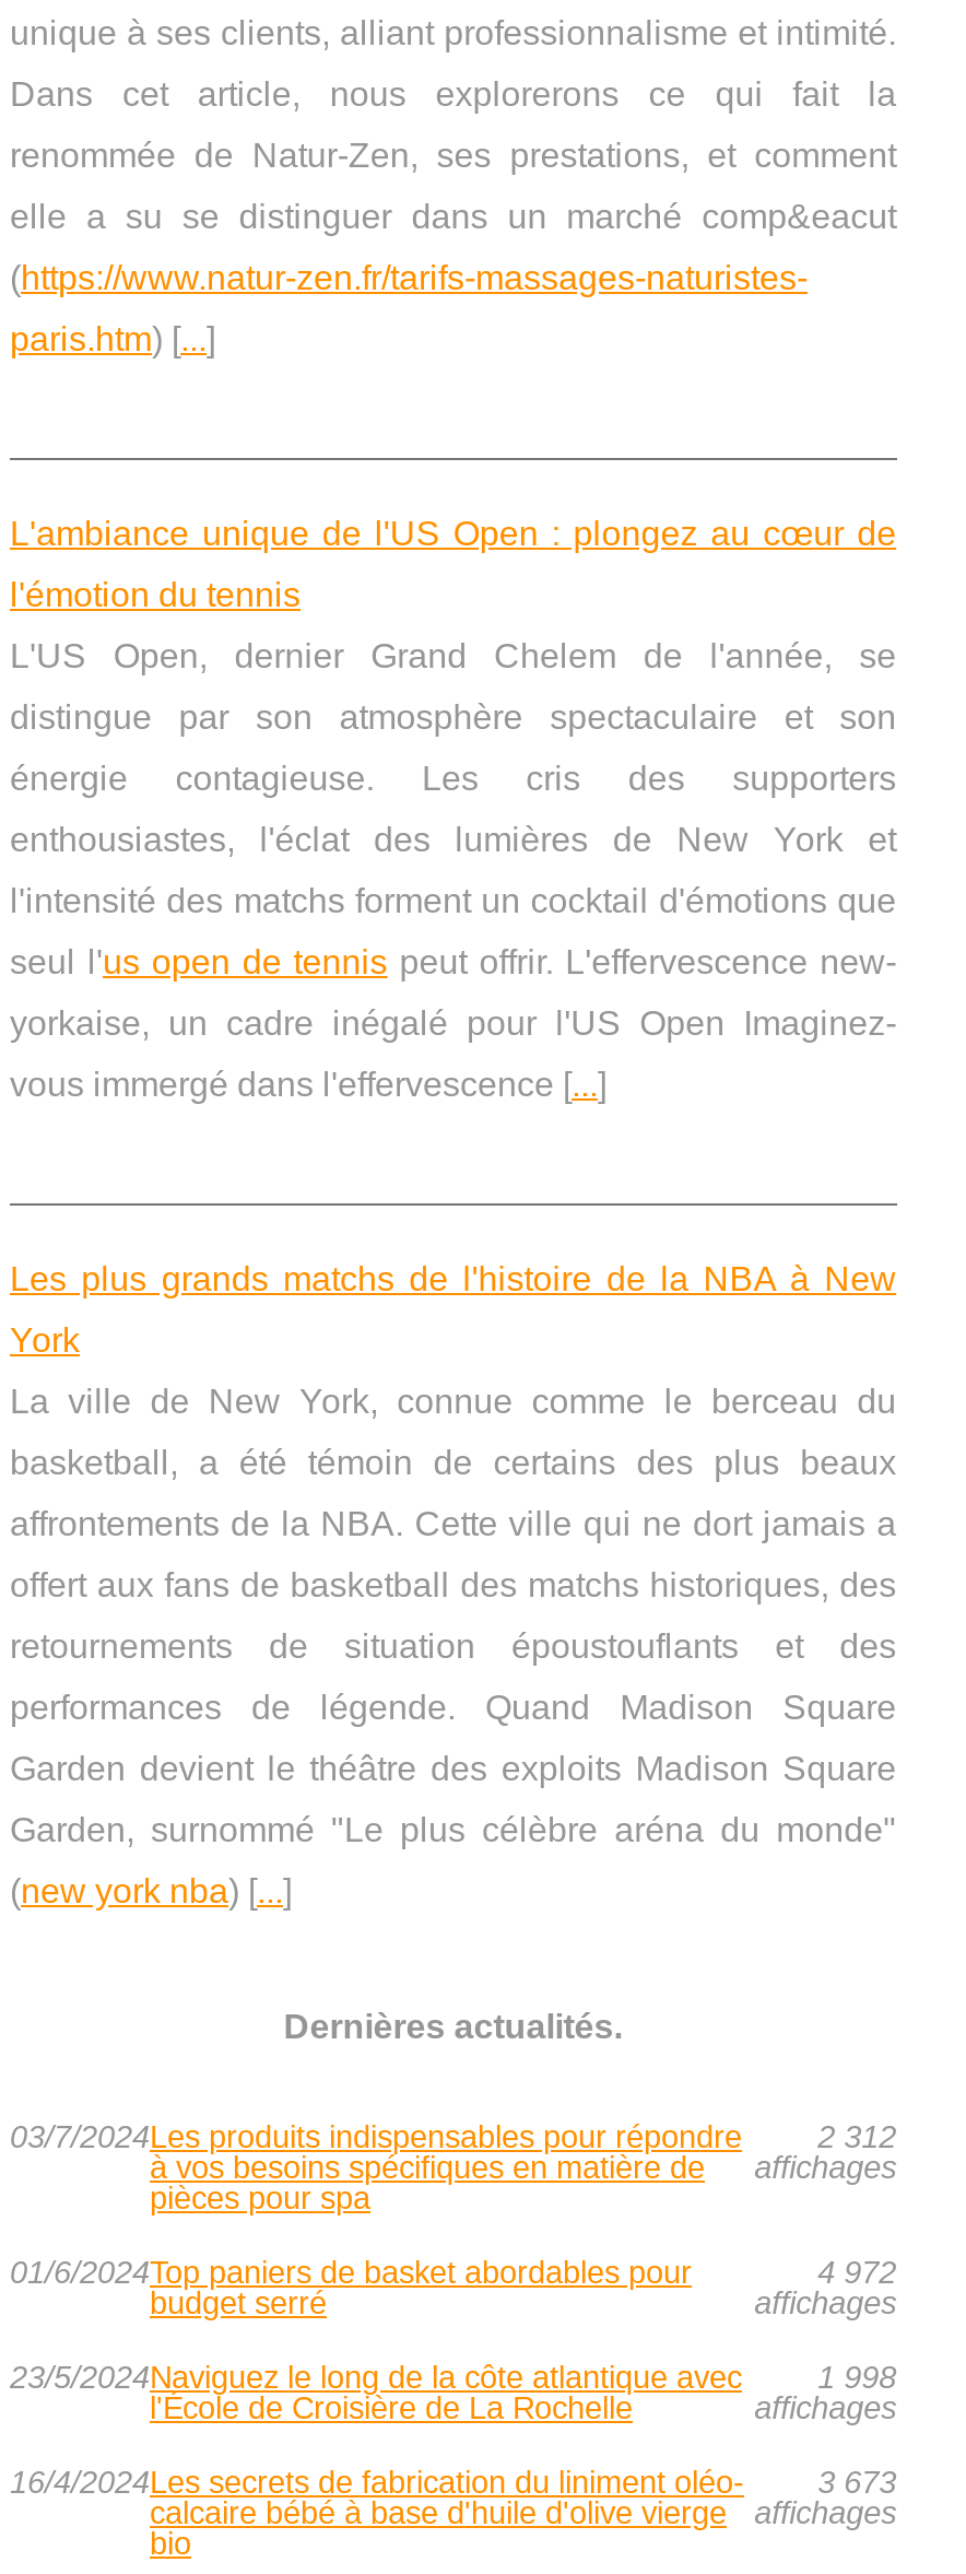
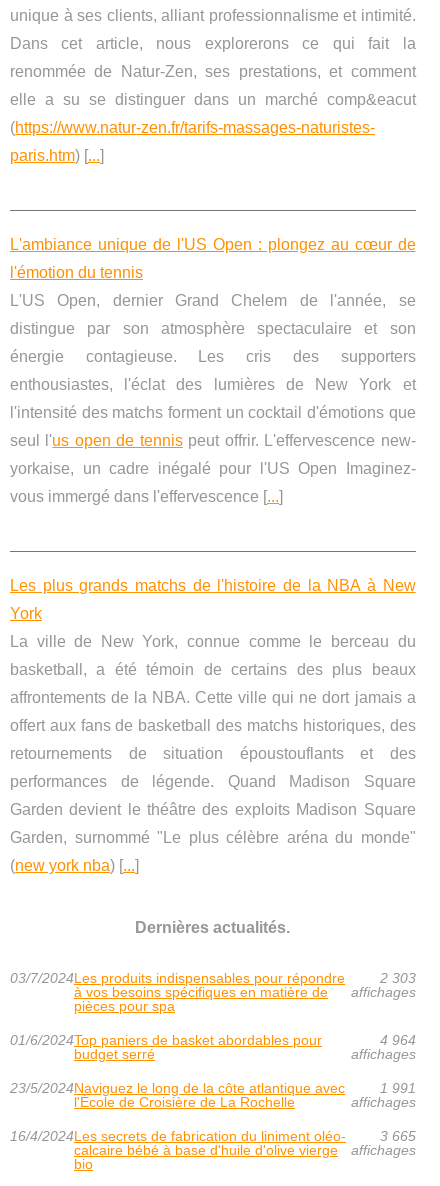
- 2 312
+ 2 303

- 4 972
+ 4 964

- 1 998
+ 1 991

- 3 673
+ 3 665
